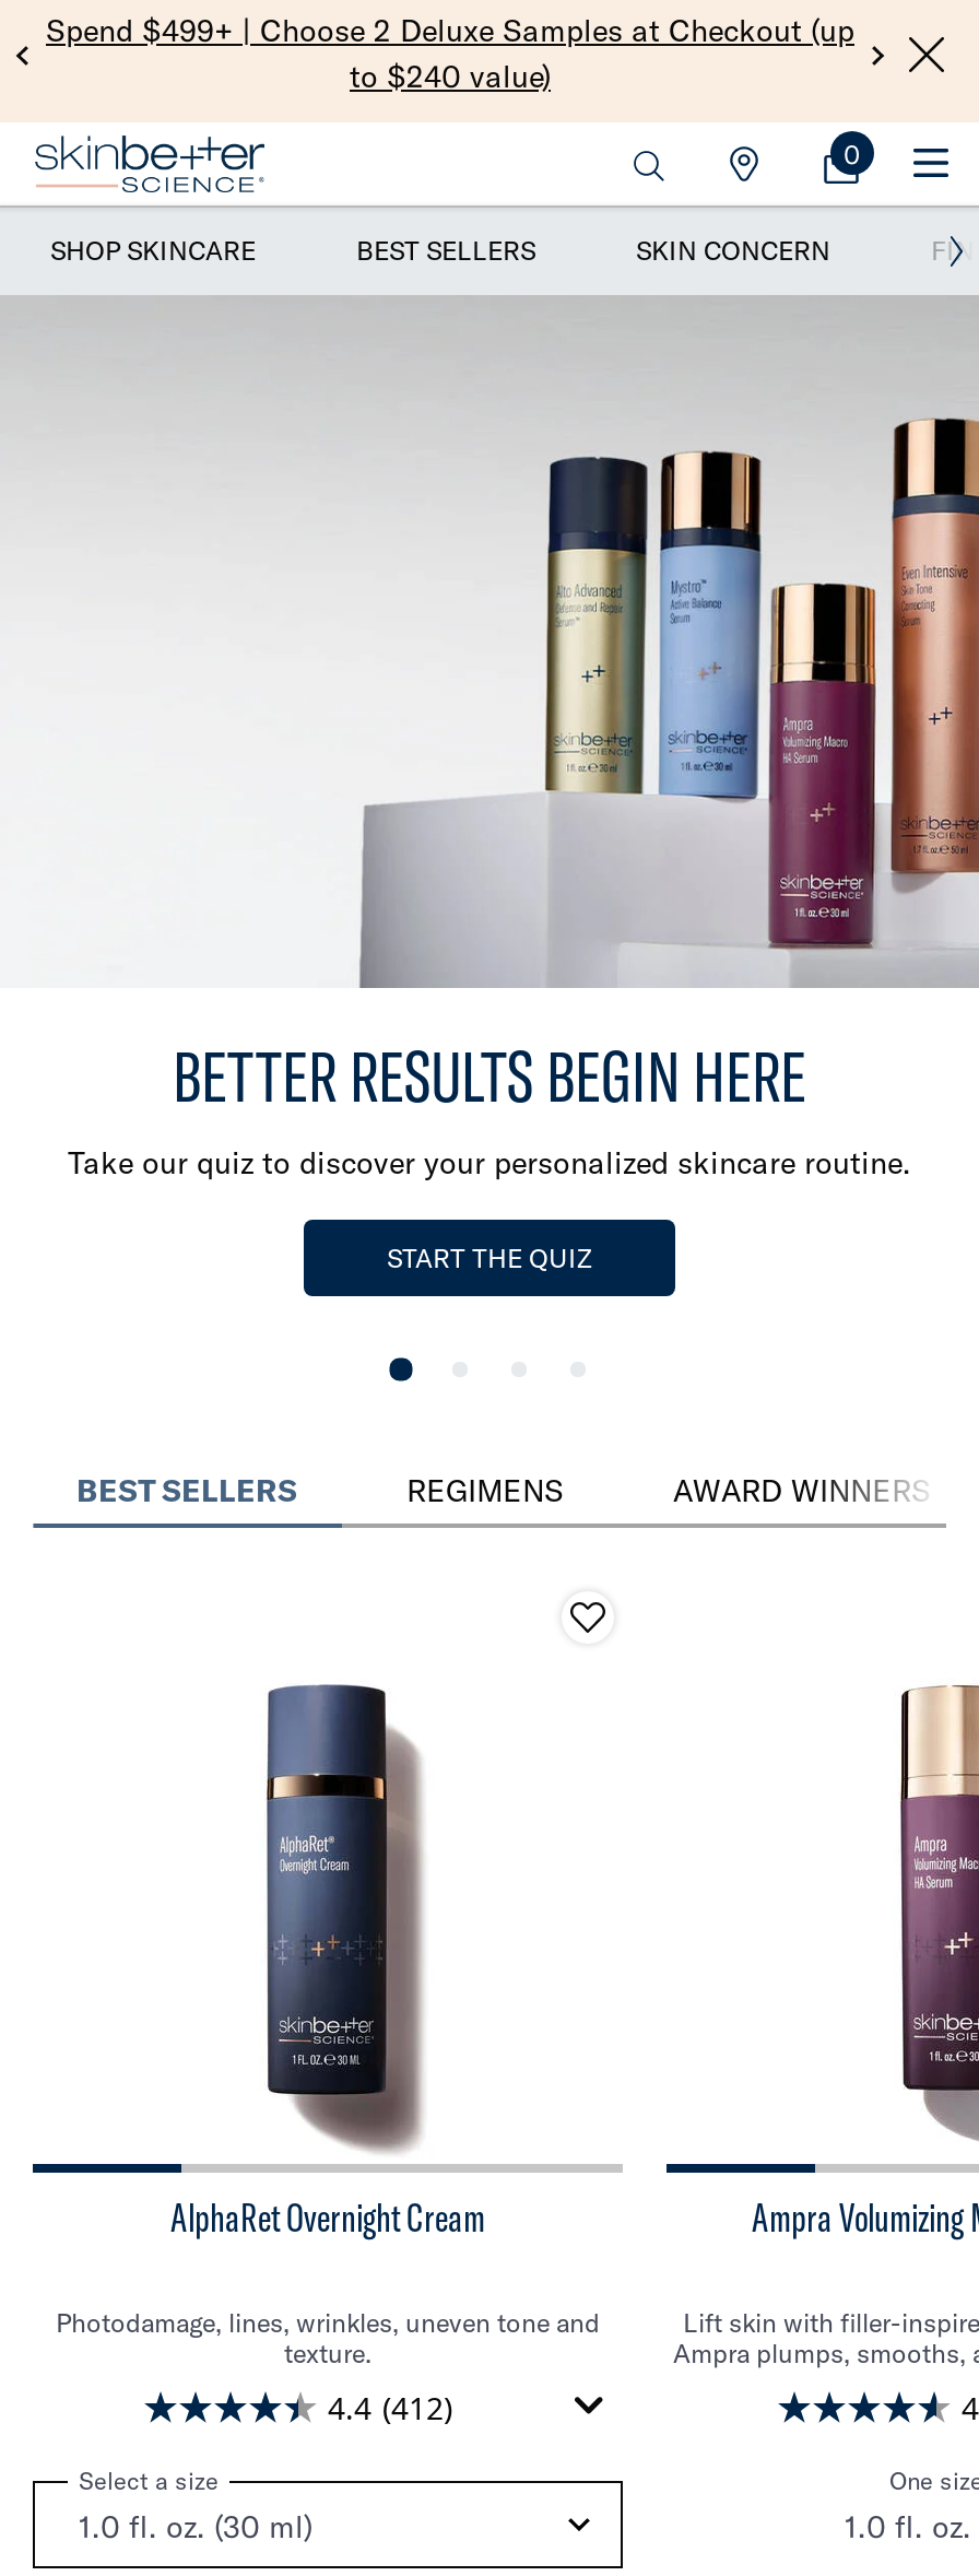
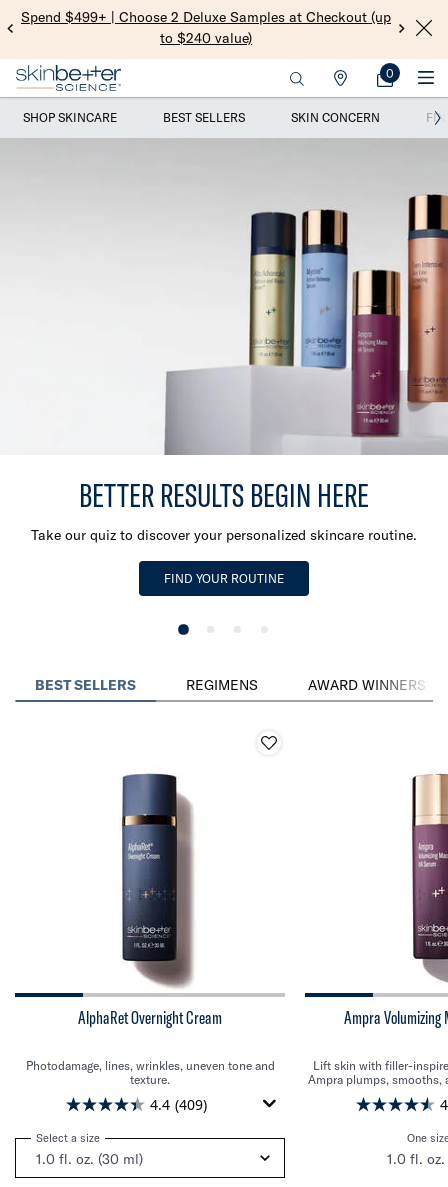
- START THE QUIZ
+ FIND YOUR ROUTINE

- 4.4 (412)
+ 4.4 (409)
